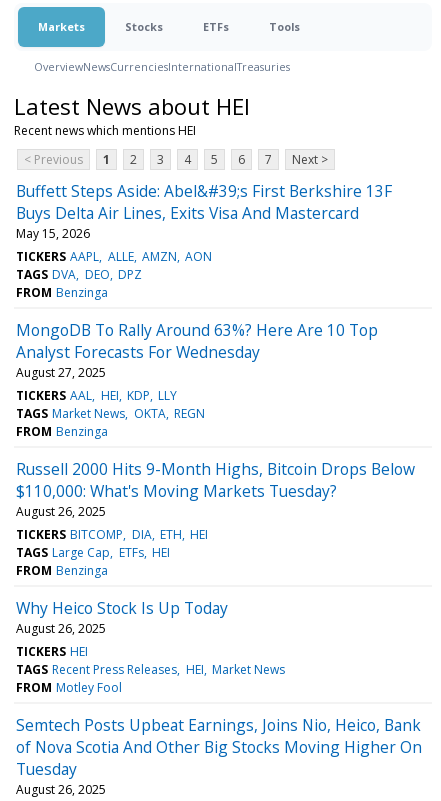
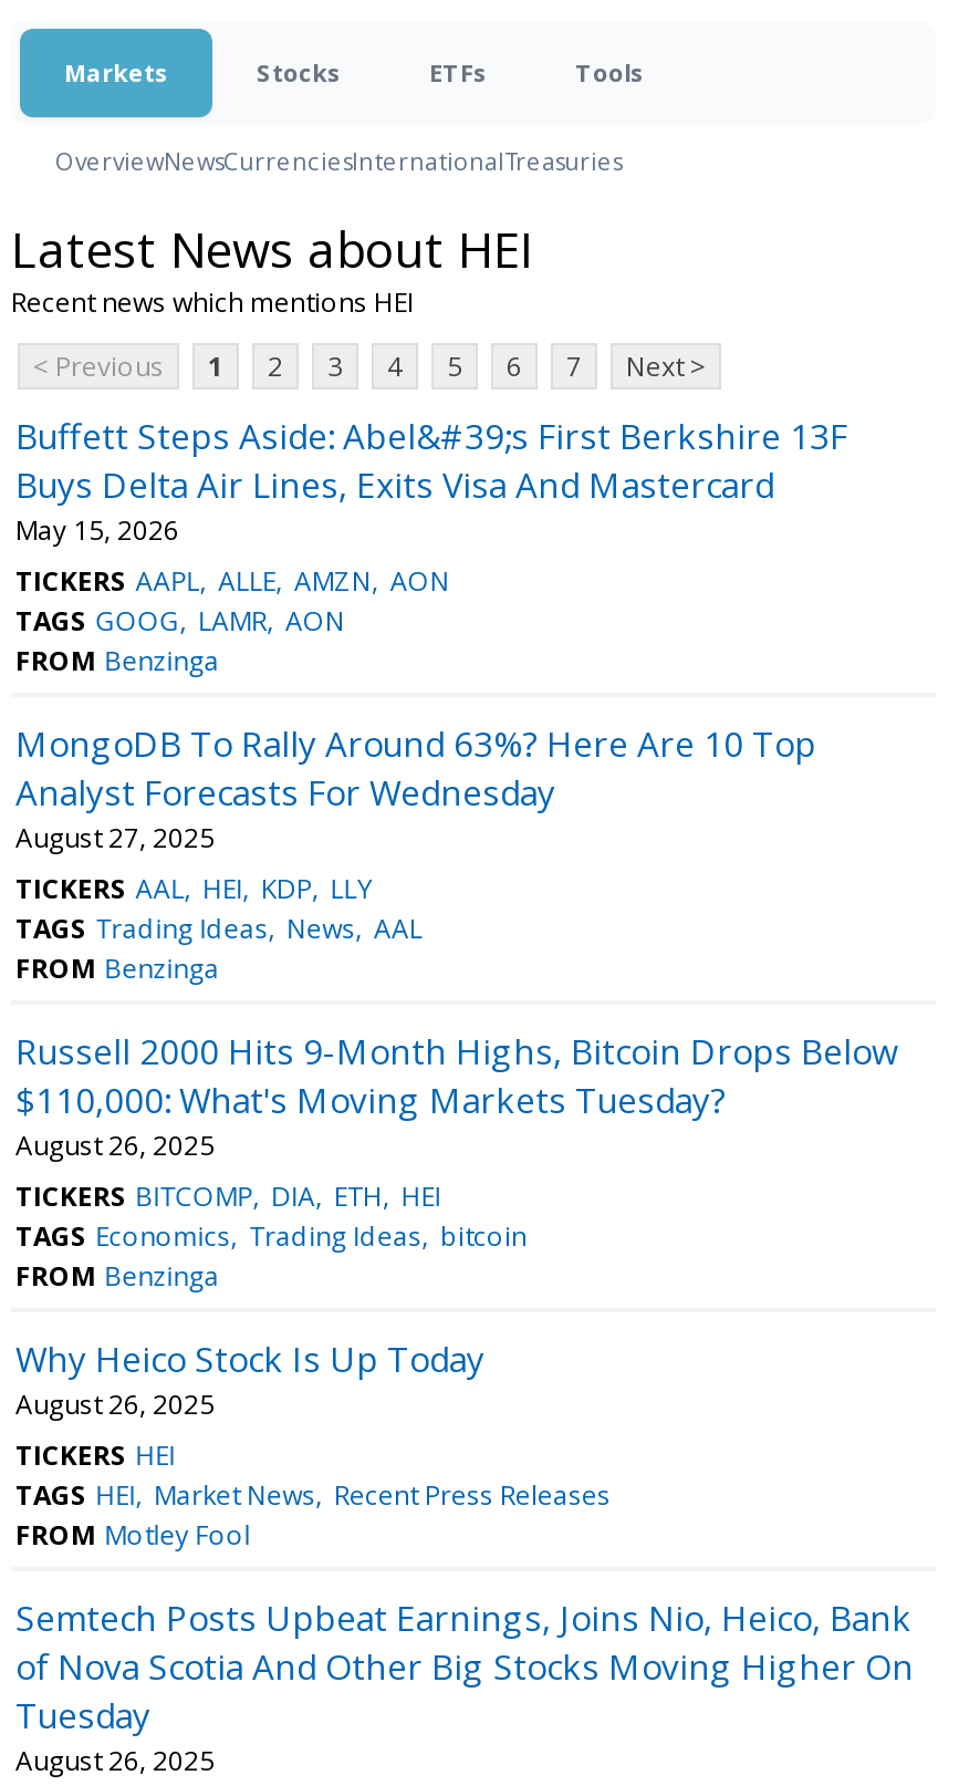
- TAGS DVA DEO DPZ
+ TAGS GOOG LAMR AON

- TAGS Market News OKTA REGN
+ TAGS Trading Ideas News AAL

- TAGS Large Cap ETFs HEI
+ TAGS Economics Trading Ideas bitcoin

- TAGS Recent Press Releases HEI Market News
+ TAGS HEI Market News Recent Press Releases
